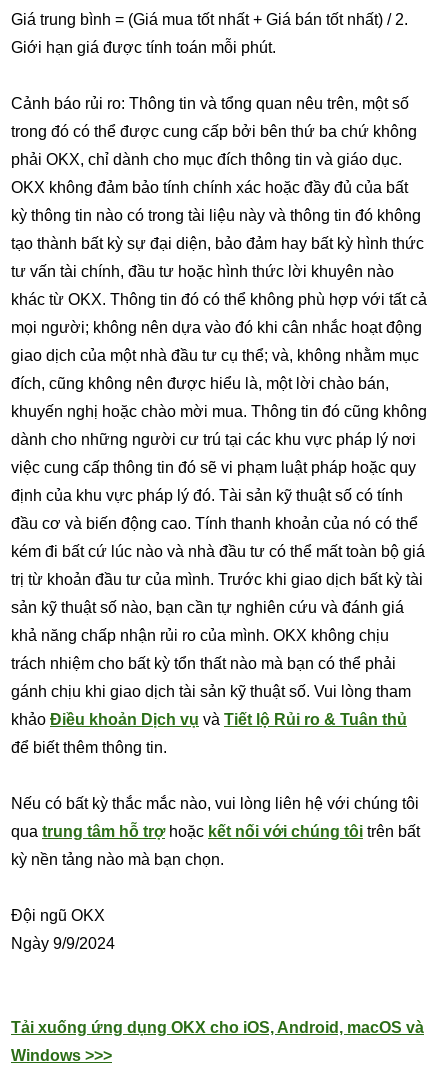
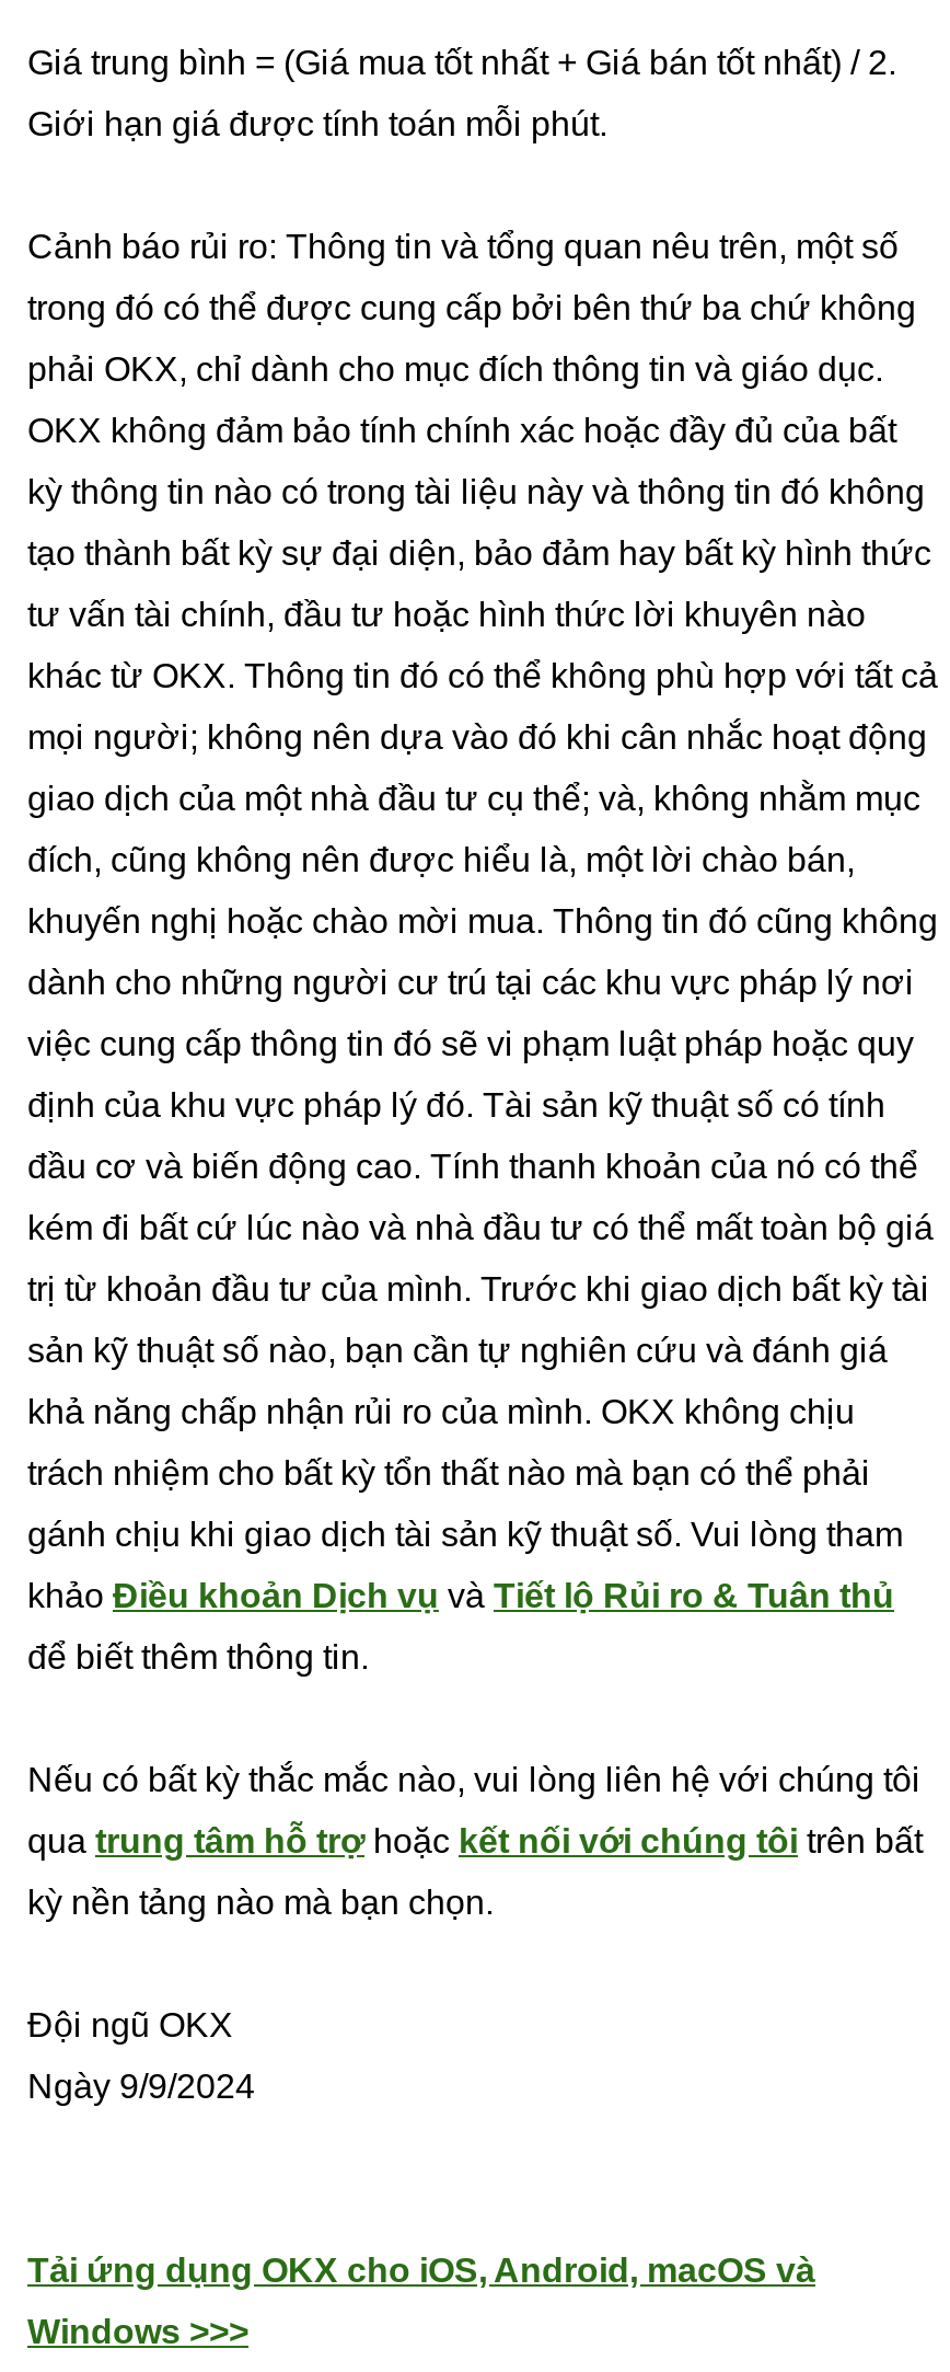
- Tải xuống ứng dụng OKX cho iOS, Android, macOS và
+ Tải ứng dụng OKX cho iOS, Android, macOS và
